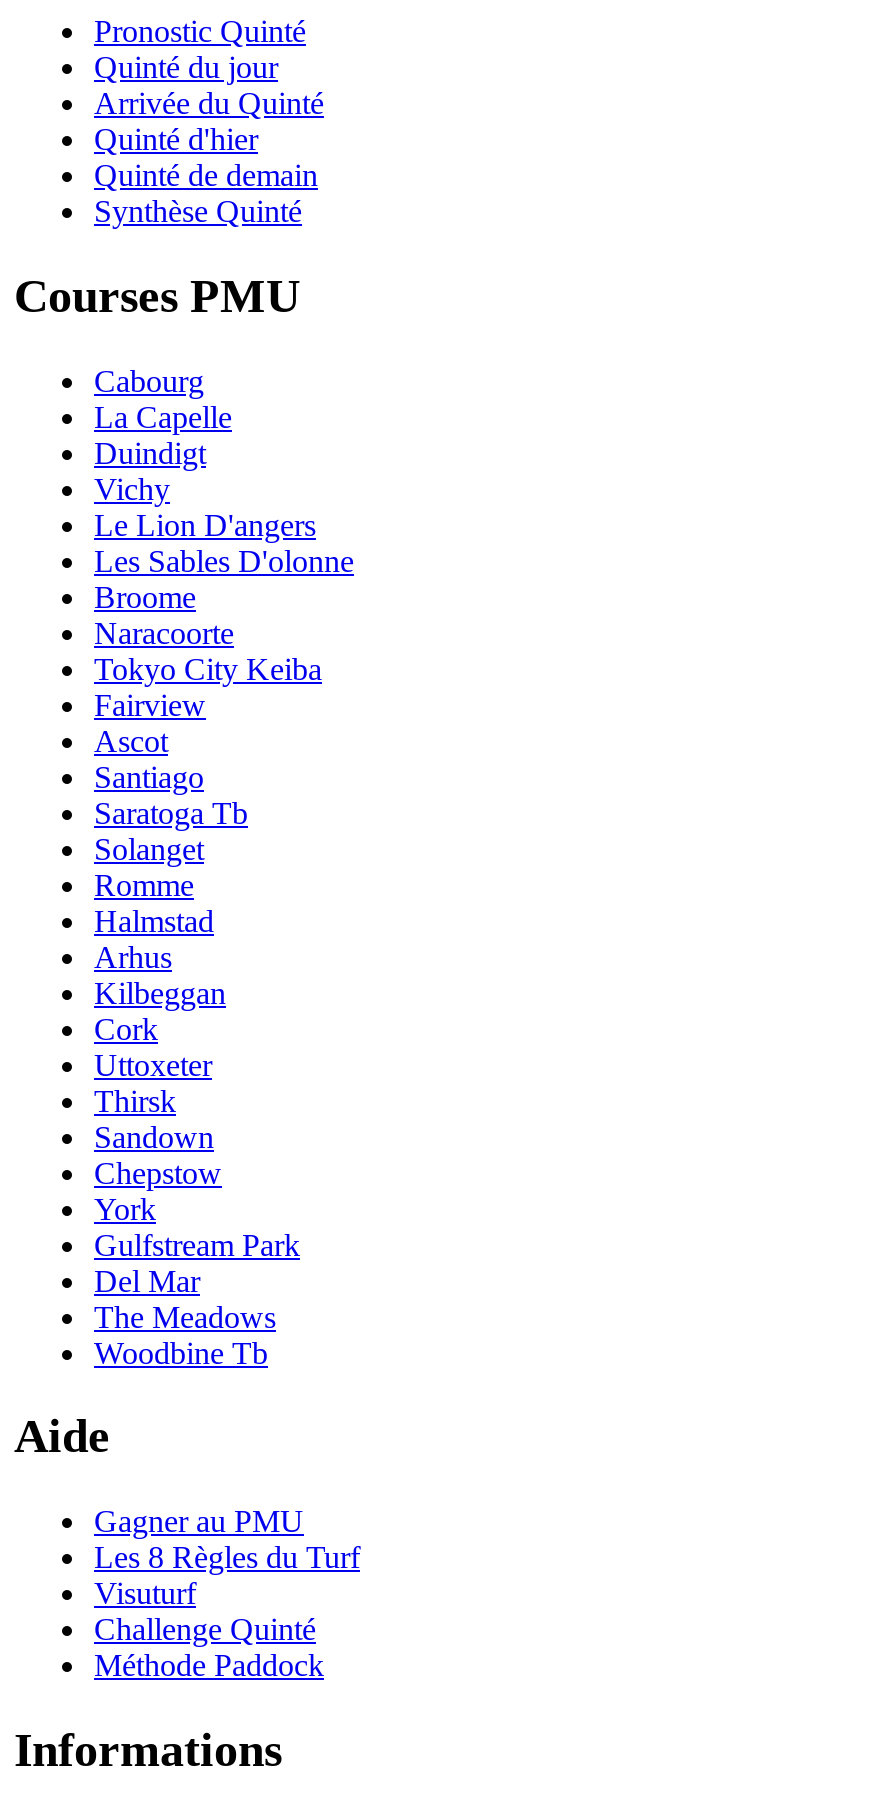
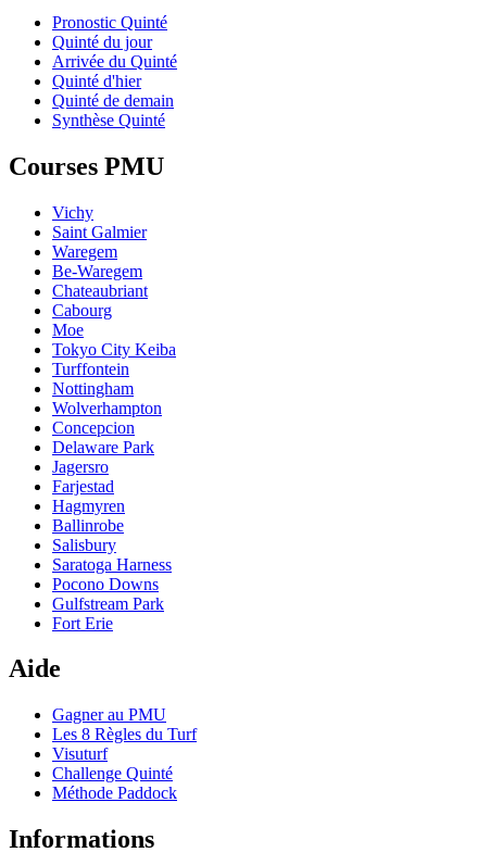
- Cabourg
- La Capelle
- Duindigt

- Le Lion D'angers
- Les Sables D'olonne
- Broome
- Naracoorte
+ Saint Galmier
+ Waregem
+ Be-Waregem
+ Chateaubriant
+ Cabourg
+ Moe

- Fairview
- Ascot
- Santiago
- Saratoga Tb
- Solanget
- Romme
- Halmstad
- Arhus
- Kilbeggan
- Cork
- Uttoxeter
- Thirsk
- Sandown
- Chepstow
- York
+ Turffontein
+ Nottingham
+ Wolverhampton
+ Concepcion
+ Delaware Park
+ Jagersro
+ Farjestad
+ Hagmyren
+ Ballinrobe
+ Salisbury
+ Saratoga Harness
+ Pocono Downs

- Del Mar
- The Meadows
- Woodbine Tb
+ Fort Erie
